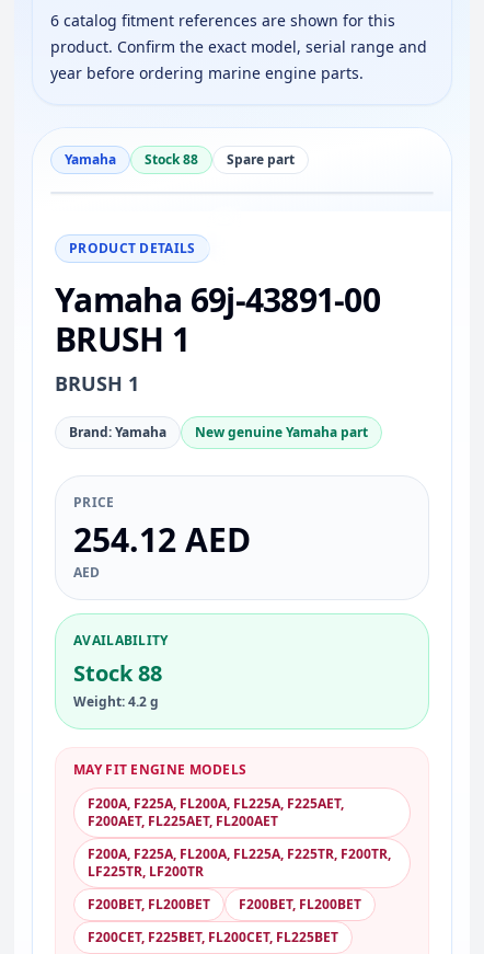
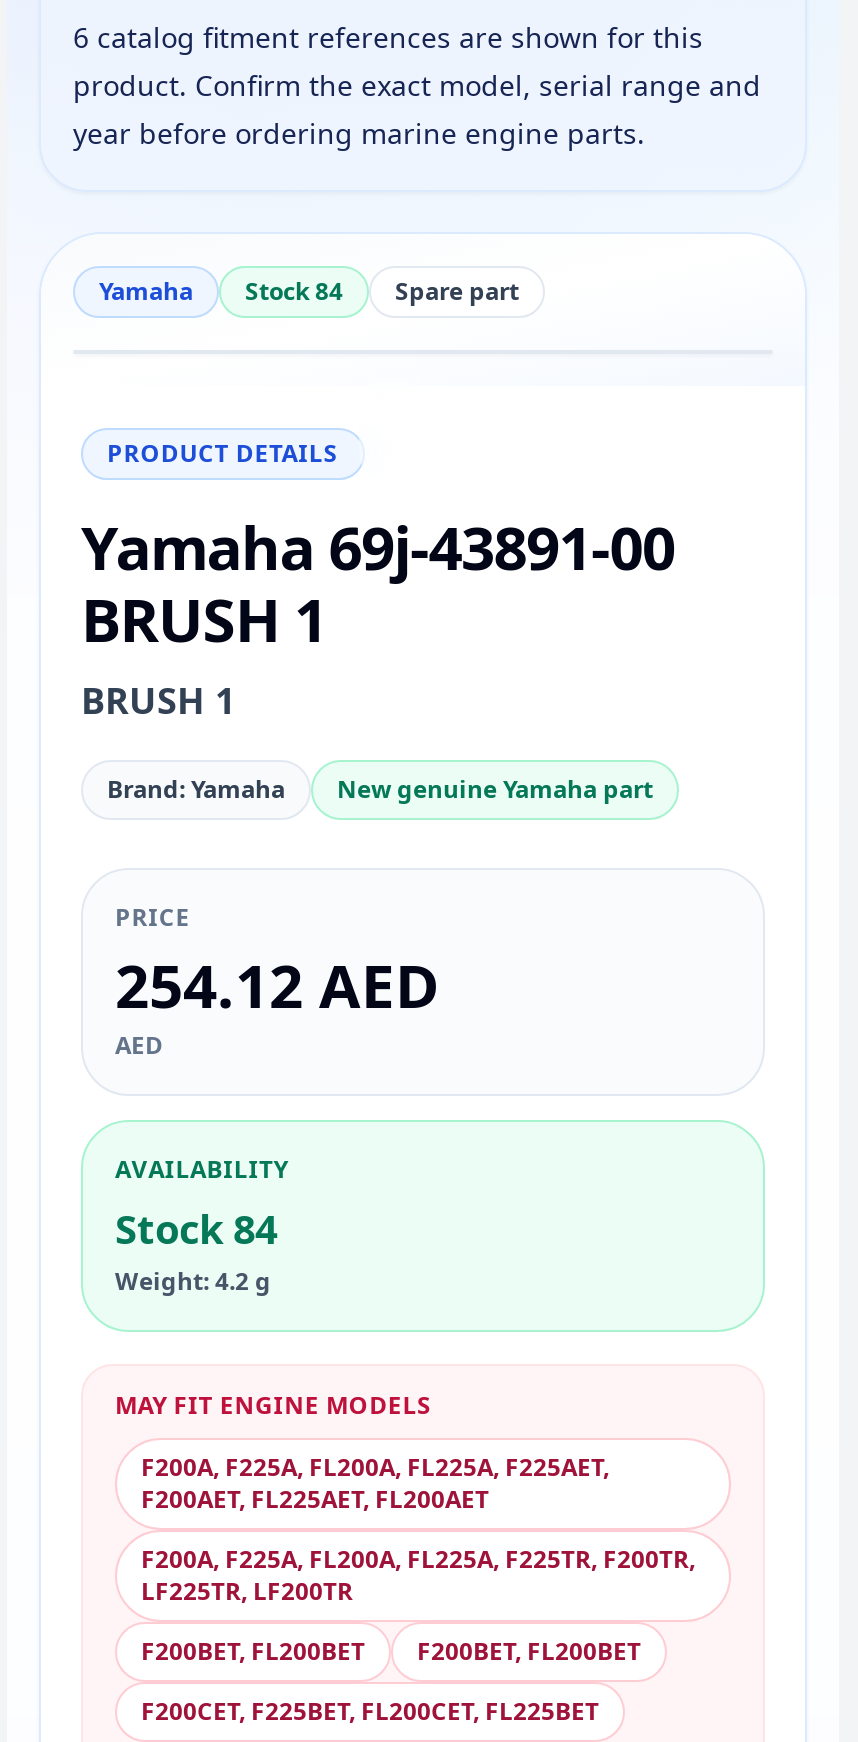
- Yamaha Stock 88 Spare part
+ Yamaha Stock 84 Spare part

- Stock 88
+ Stock 84
